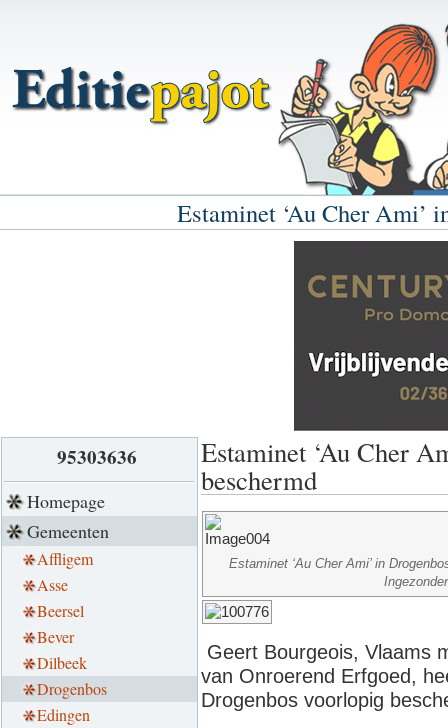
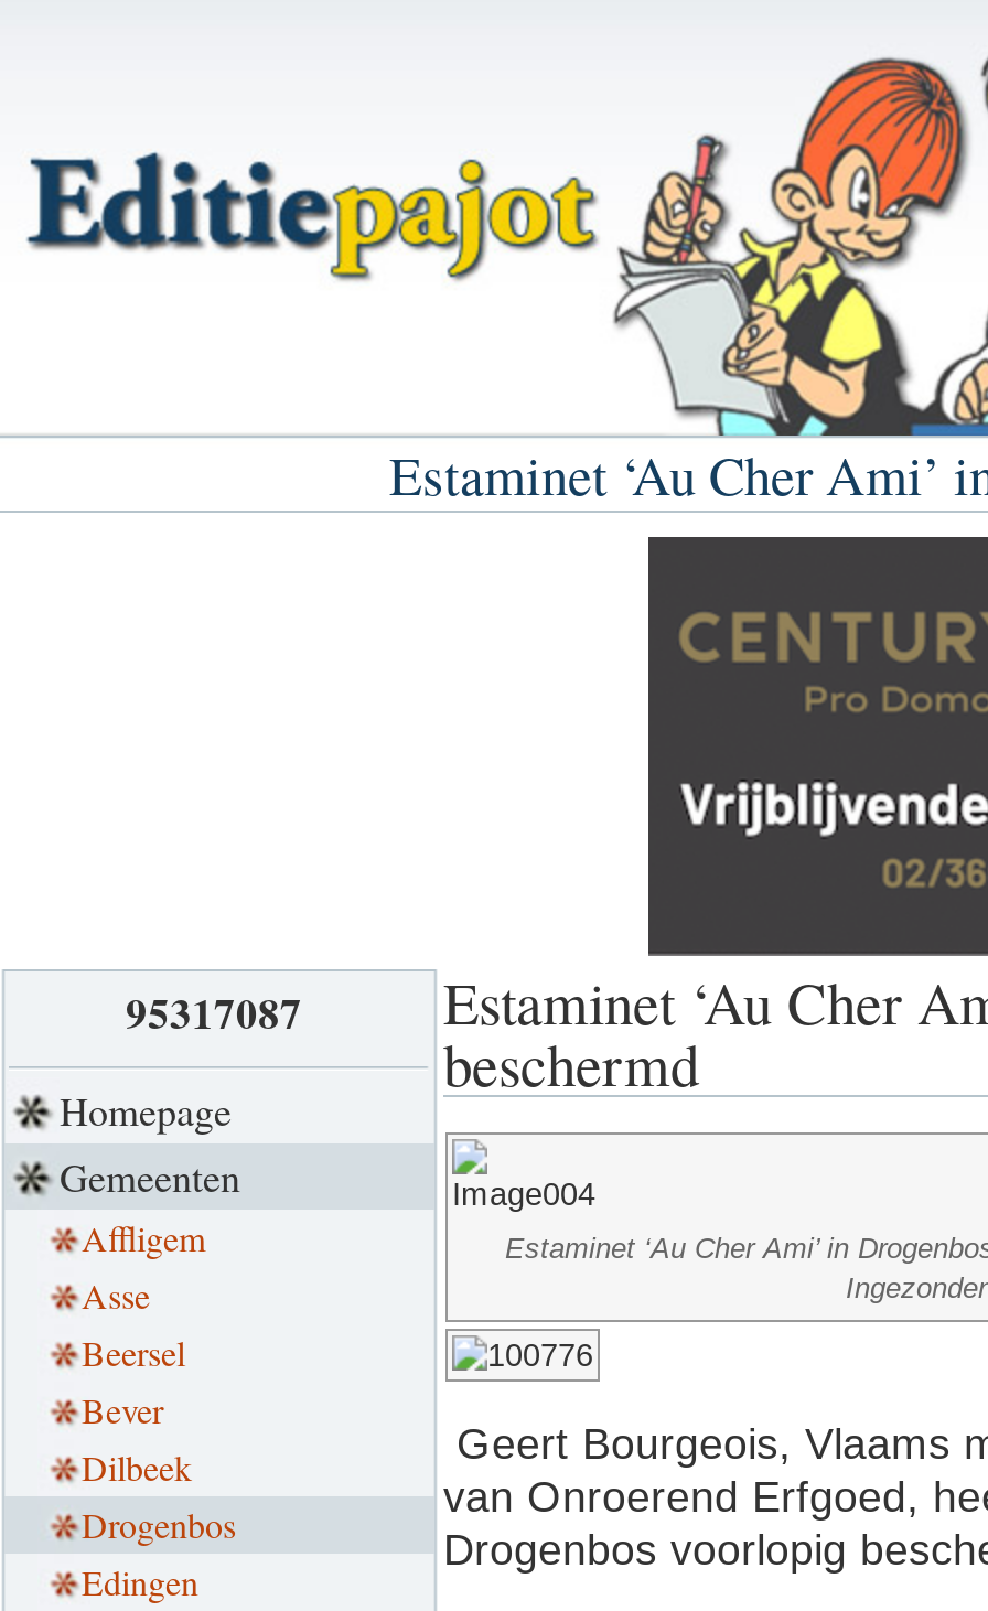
- 95303636
+ 95317087
